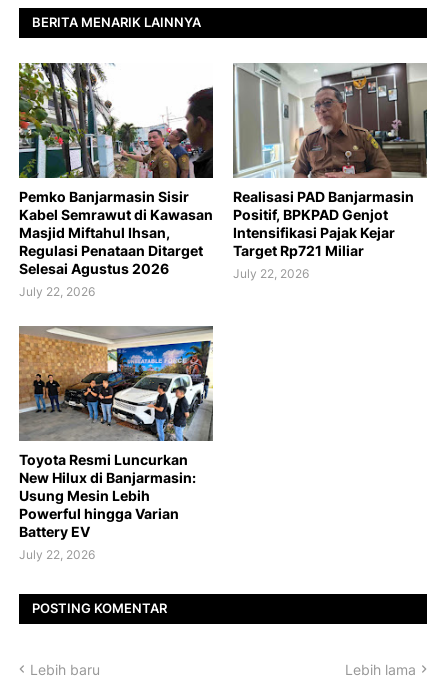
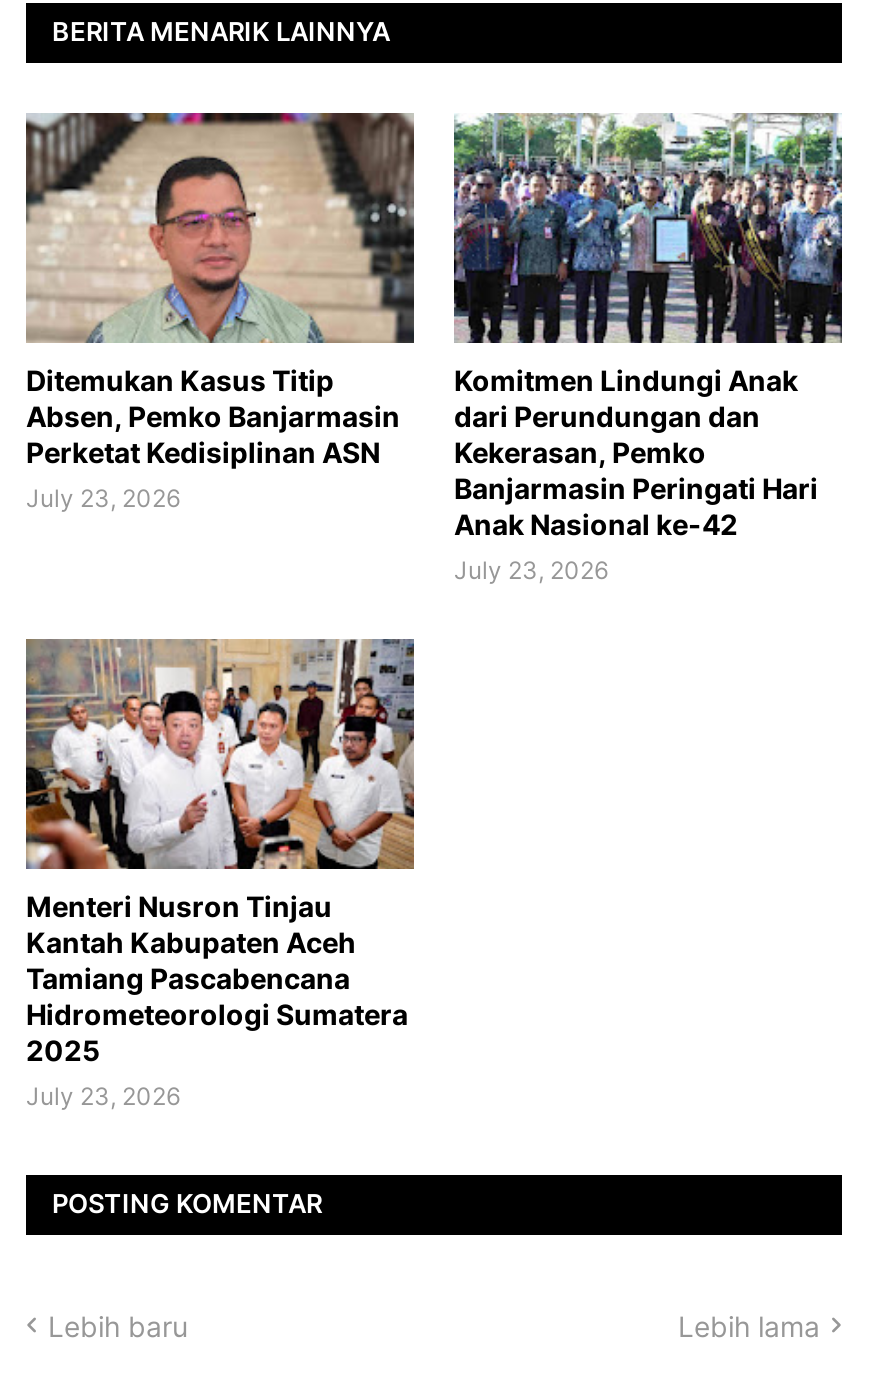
- [image]
- Pemko Banjarmasin Sisir
- Kabel Semrawut di Kawasan
- Masjid Miftahul Ihsan,
- Regulasi Penataan Ditarget
- Selesai Agustus 2026
- July 22, 2026
+ [image]
+ Ditemukan Kasus Titip
+ Absen, Pemko Banjarmasin
+ Perketat Kedisiplinan ASN
+ July 23, 2026

- [image]
- Realisasi PAD Banjarmasin
- Positif, BPKPAD Genjot
- Intensifikasi Pajak Kejar
- Target Rp721 Miliar
- July 22, 2026
+ [image]
+ Komitmen Lindungi Anak
+ dari Perundungan dan
+ Kekerasan, Pemko
+ Banjarmasin Peringati Hari
+ Anak Nasional ke-42
+ July 23, 2026

- [image]
- Toyota Resmi Luncurkan
- New Hilux di Banjarmasin:
- Usung Mesin Lebih
- Powerful hingga Varian
- Battery EV
- July 22, 2026
+ [image]
+ Menteri Nusron Tinjau
+ Kantah Kabupaten Aceh
+ Tamiang Pascabencana
+ Hidrometeorologi Sumatera
+ 2025
+ July 23, 2026
